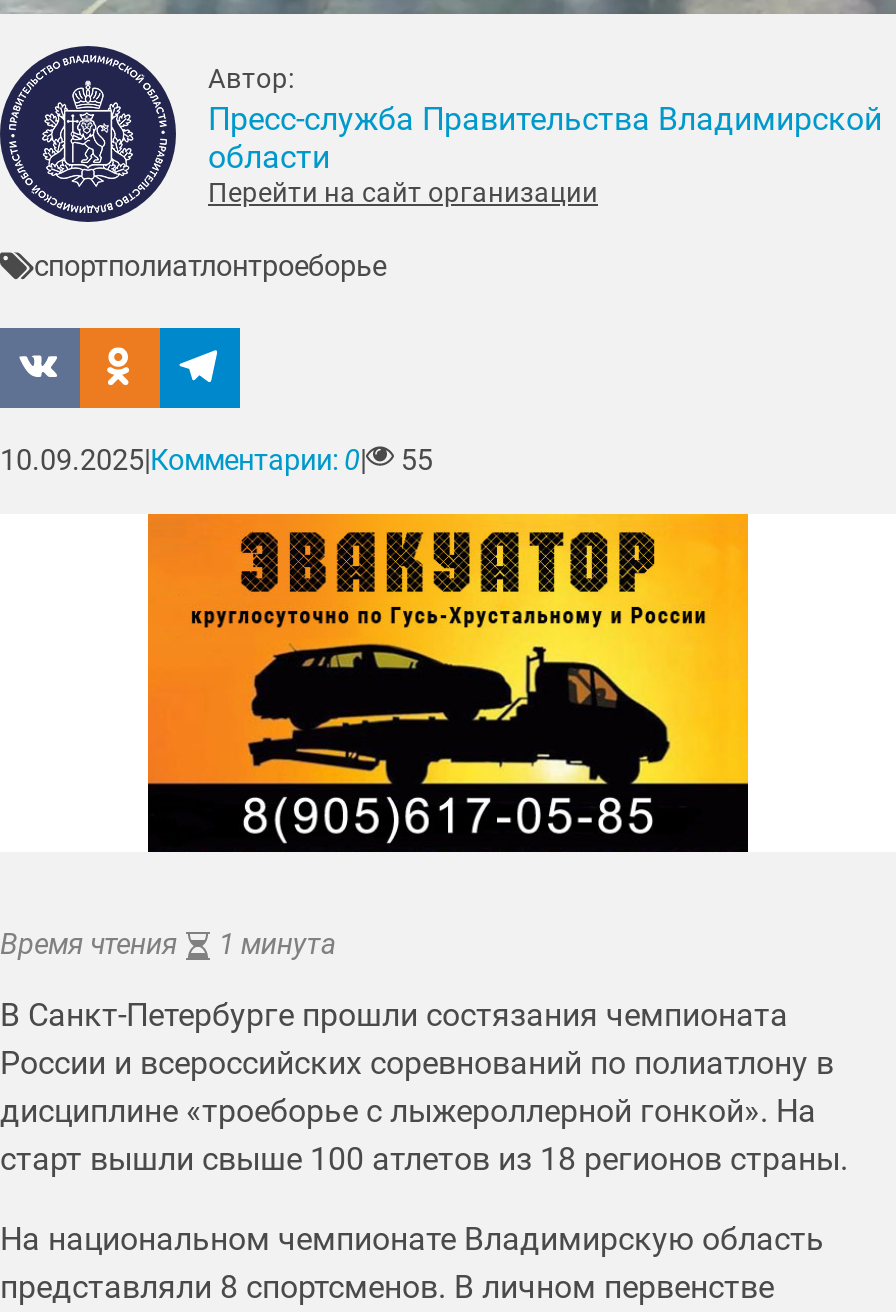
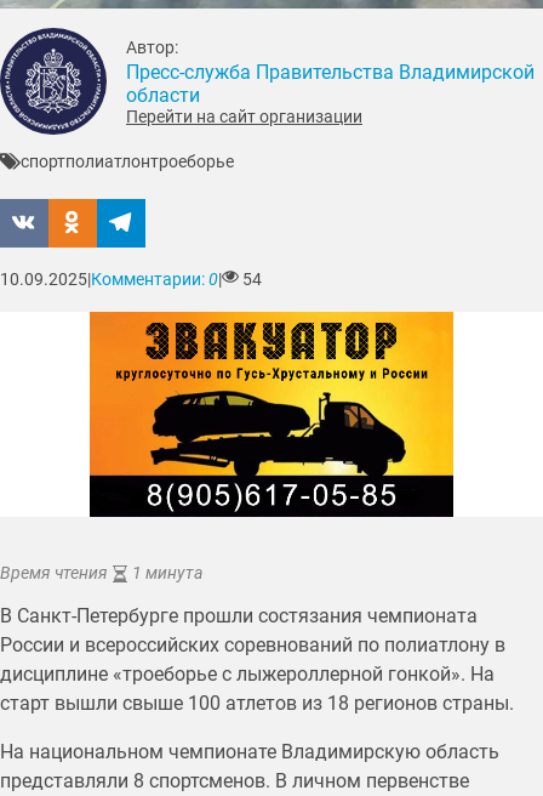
- 55
+ 54
